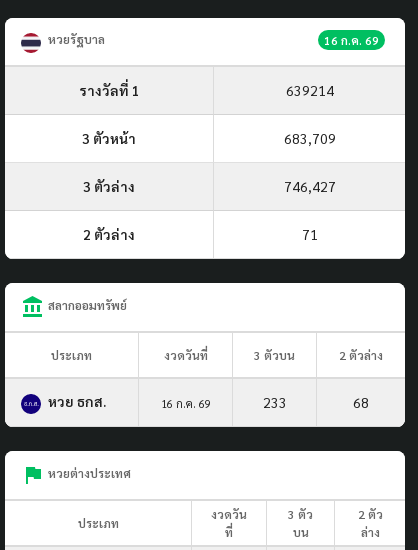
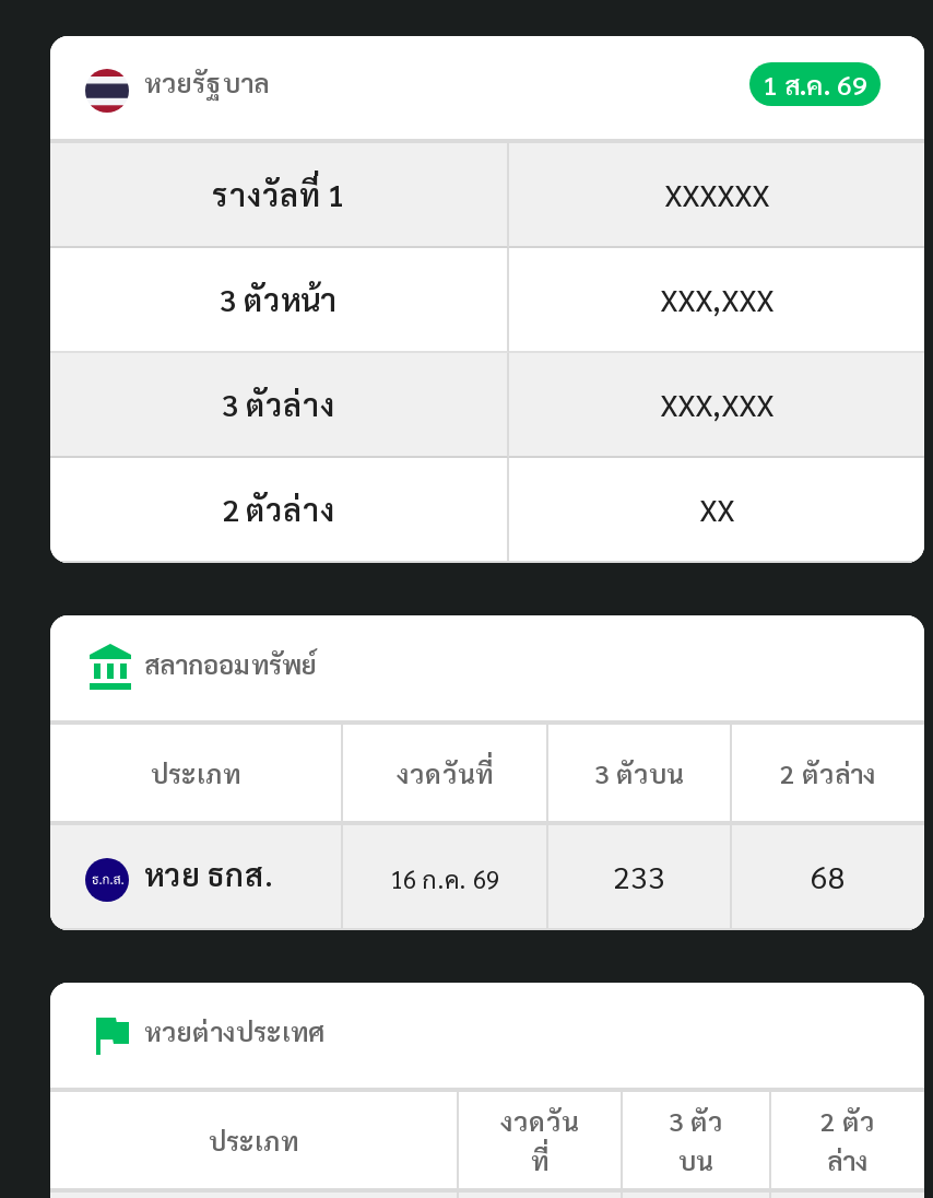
- 16 ก.ค. 69
+ 1 ส.ค. 69

- 639214
+ XXXXXX

- 683,709
+ XXX,XXX

- 746,427
+ XXX,XXX

- 71
+ XX
